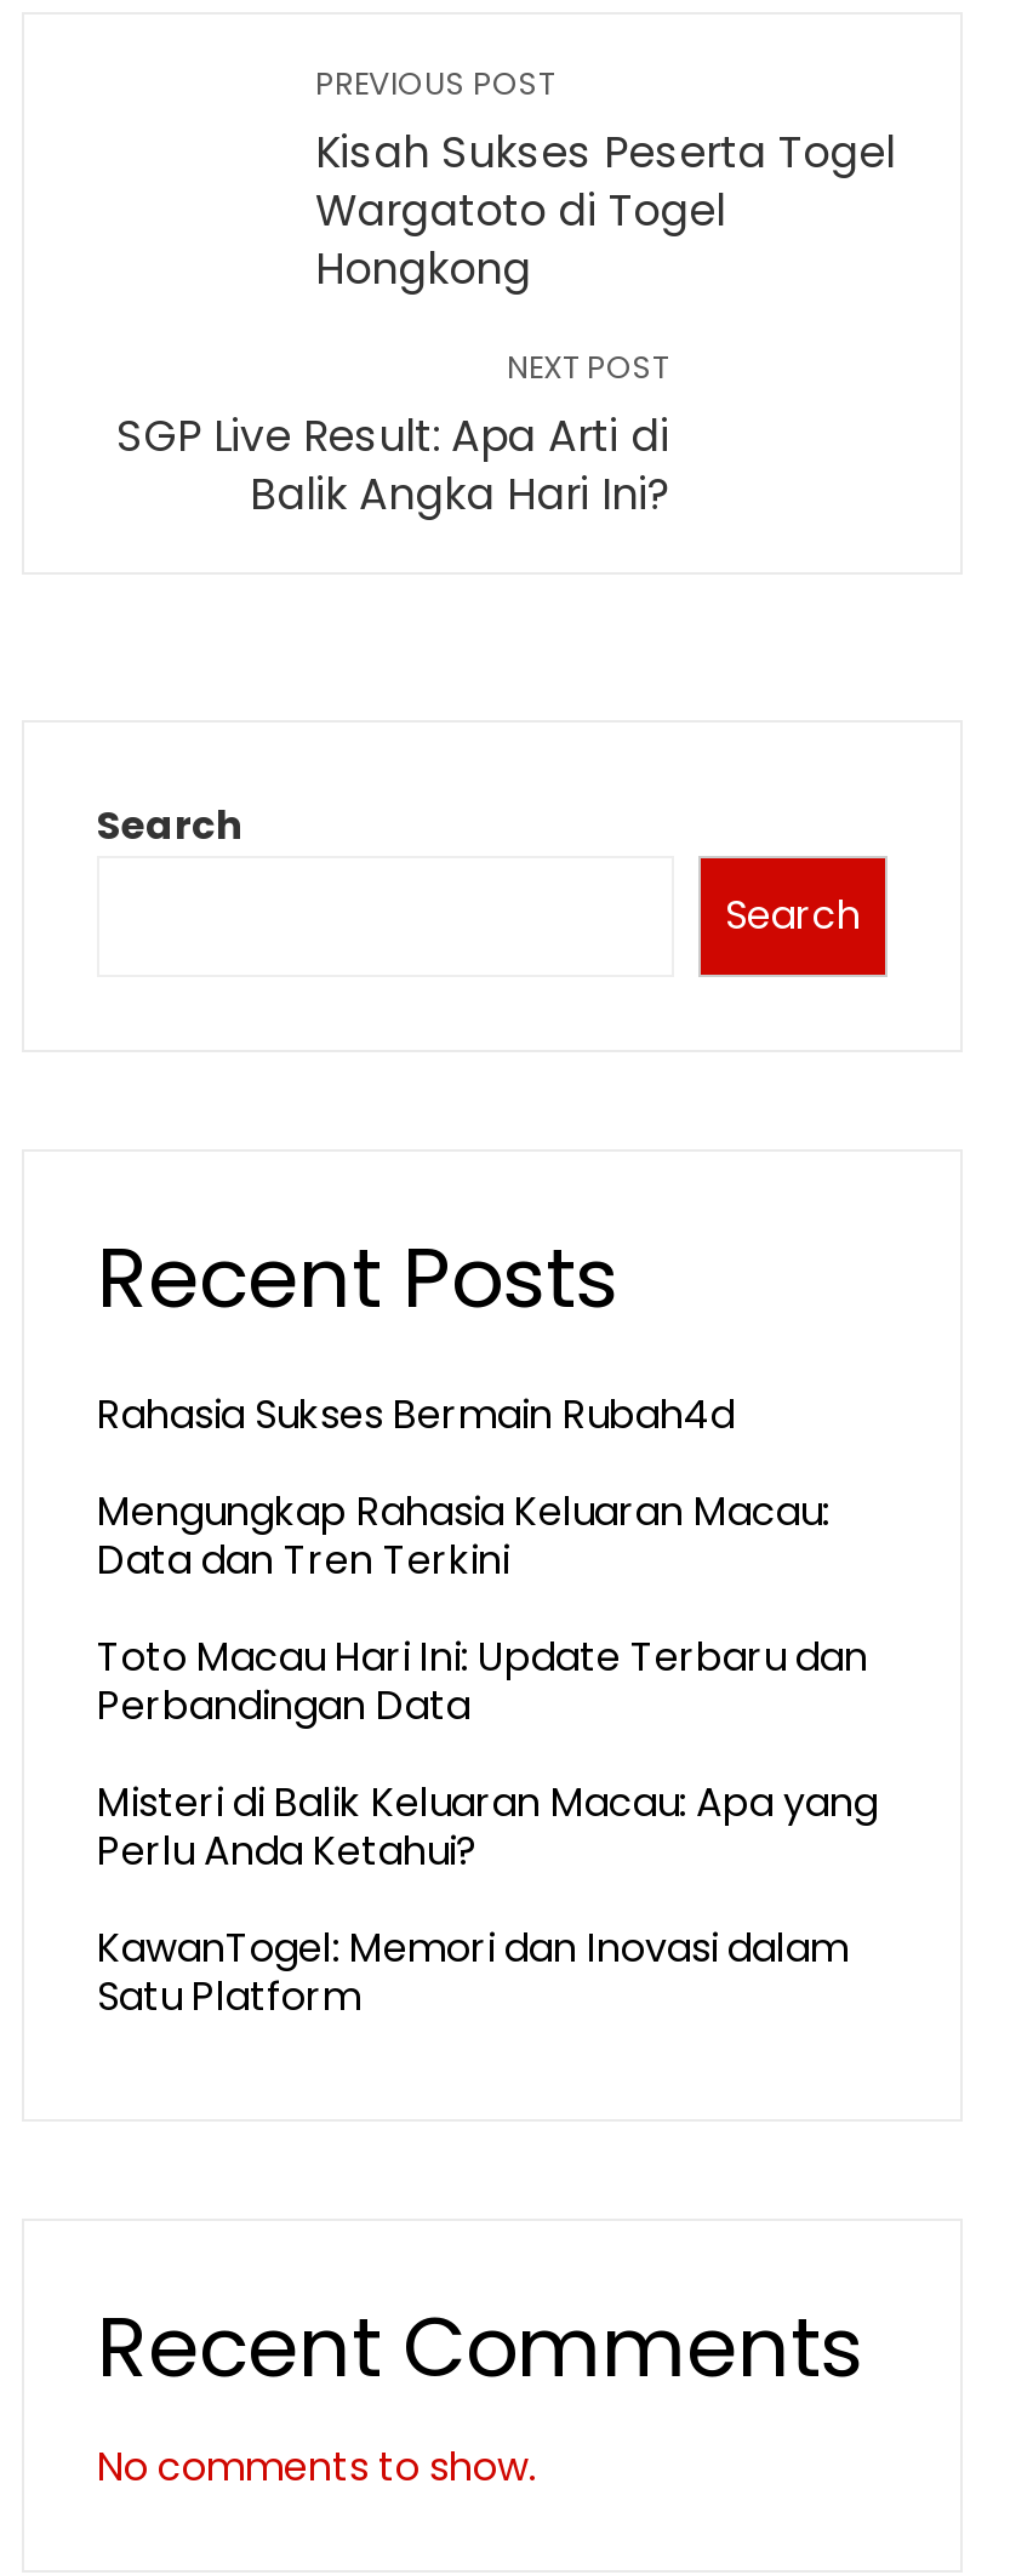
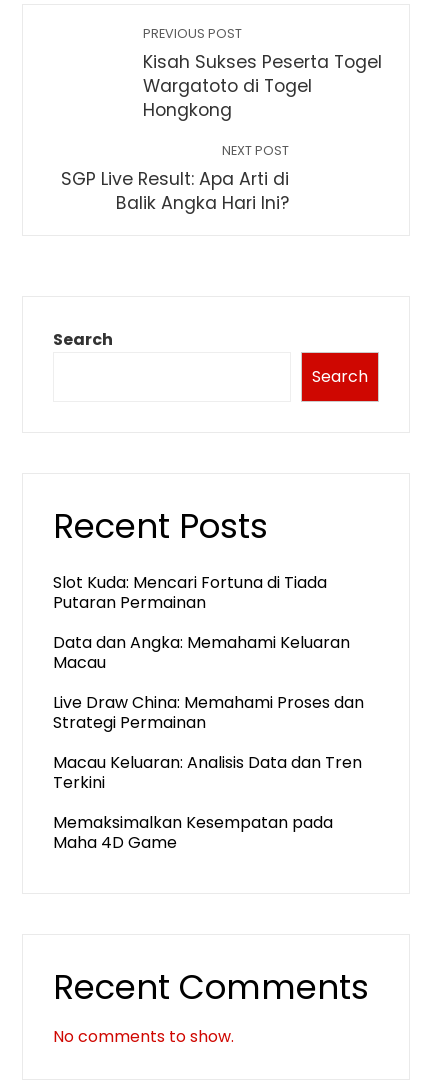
- Rahasia Sukses Bermain Rubah4d
+ Slot Kuda: Mencari Fortuna di Tiada
+ Putaran Permainan

- Mengungkap Rahasia Keluaran Macau:
- Data dan Tren Terkini
+ Data dan Angka: Memahami Keluaran
+ Macau

- Toto Macau Hari Ini: Update Terbaru dan
- Perbandingan Data
+ Live Draw China: Memahami Proses dan
+ Strategi Permainan

- Misteri di Balik Keluaran Macau: Apa yang
- Perlu Anda Ketahui?
+ Macau Keluaran: Analisis Data dan Tren
+ Terkini

- KawanTogel: Memori dan Inovasi dalam
- Satu Platform
+ Memaksimalkan Kesempatan pada
+ Maha 4D Game
